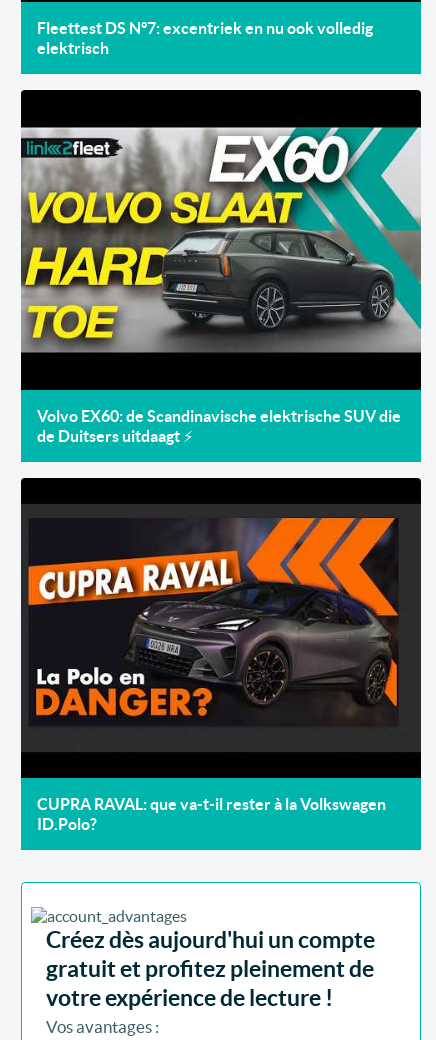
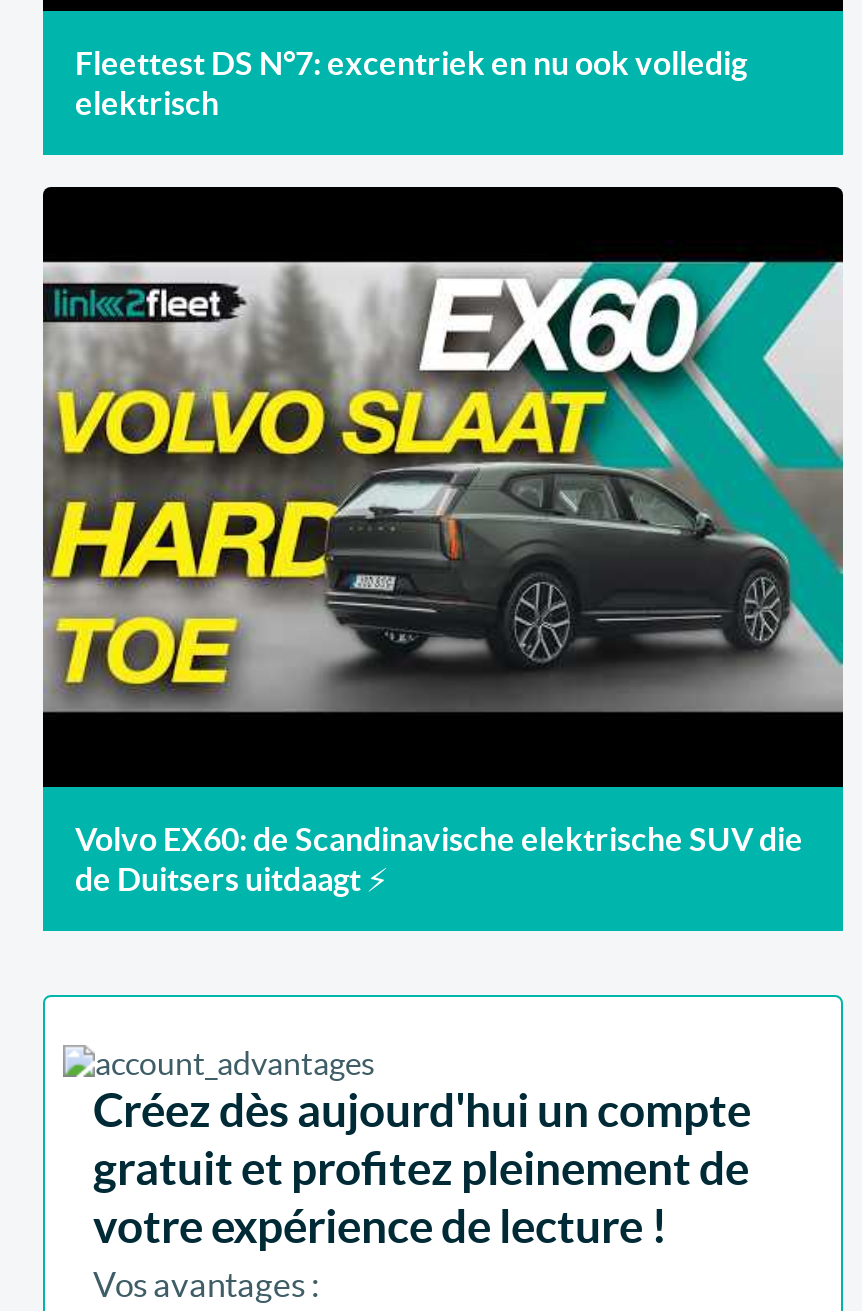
- [image]

- CUPRA RAVAL: que va-t-il rester à la Volkswagen
- ID.Polo?
